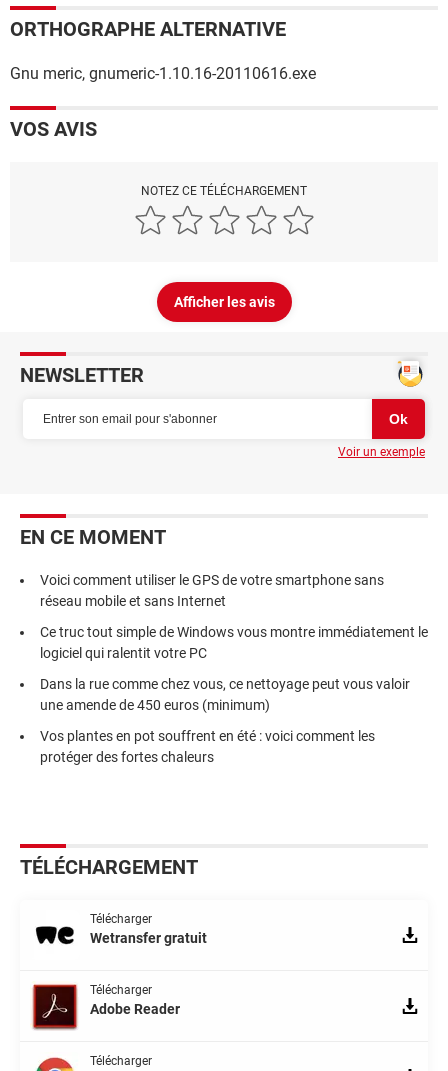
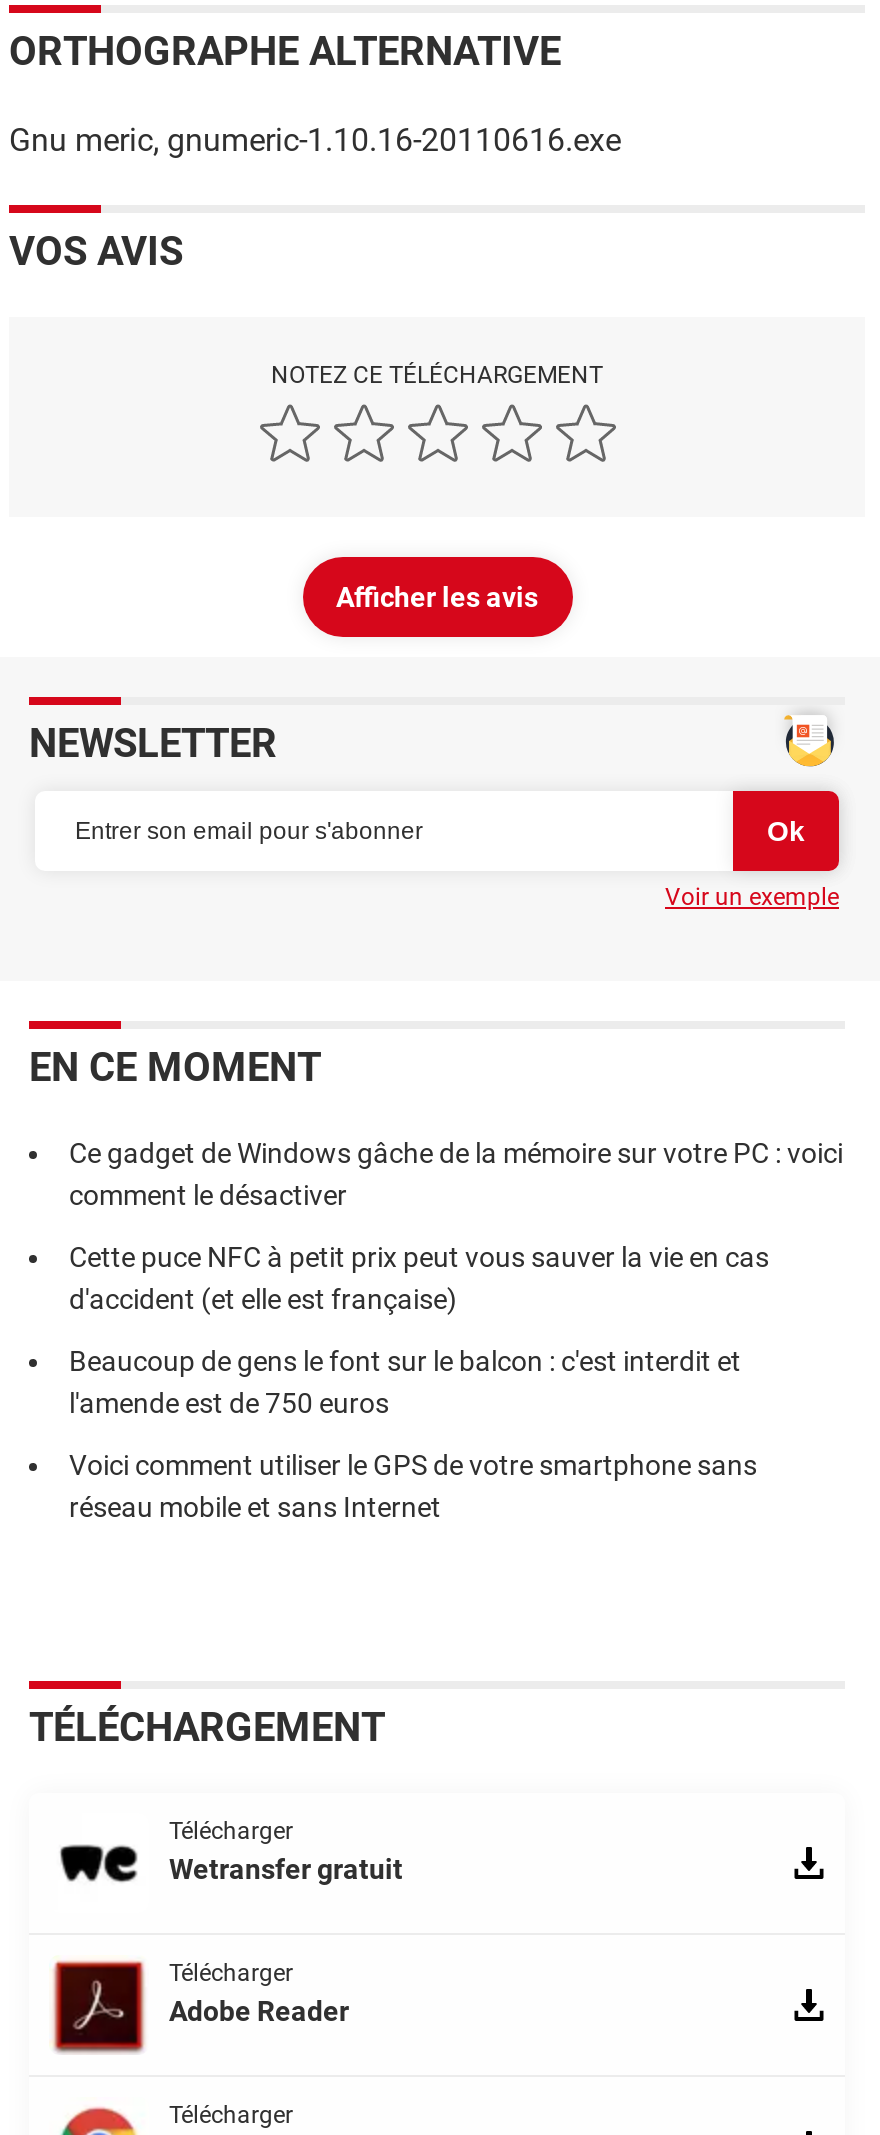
+ Ce gadget de Windows gâche de la mémoire sur votre PC : voici
+ comment le désactiver
+ Cette puce NFC à petit prix peut vous sauver la vie en cas
+ d'accident (et elle est française)
+ Beaucoup de gens le font sur le balcon : c'est interdit et
+ l'amende est de 750 euros

moved down: Voici comment utiliser le GPS de votre smartphone sans | réseau mobile et sans Internet

- Ce truc tout simple de Windows vous montre immédiatement le
- logiciel qui ralentit votre PC
- Dans la rue comme chez vous, ce nettoyage peut vous valoir
- une amende de 450 euros (minimum)
- Vos plantes en pot souffrent en été : voici comment les
- protéger des fortes chaleurs
